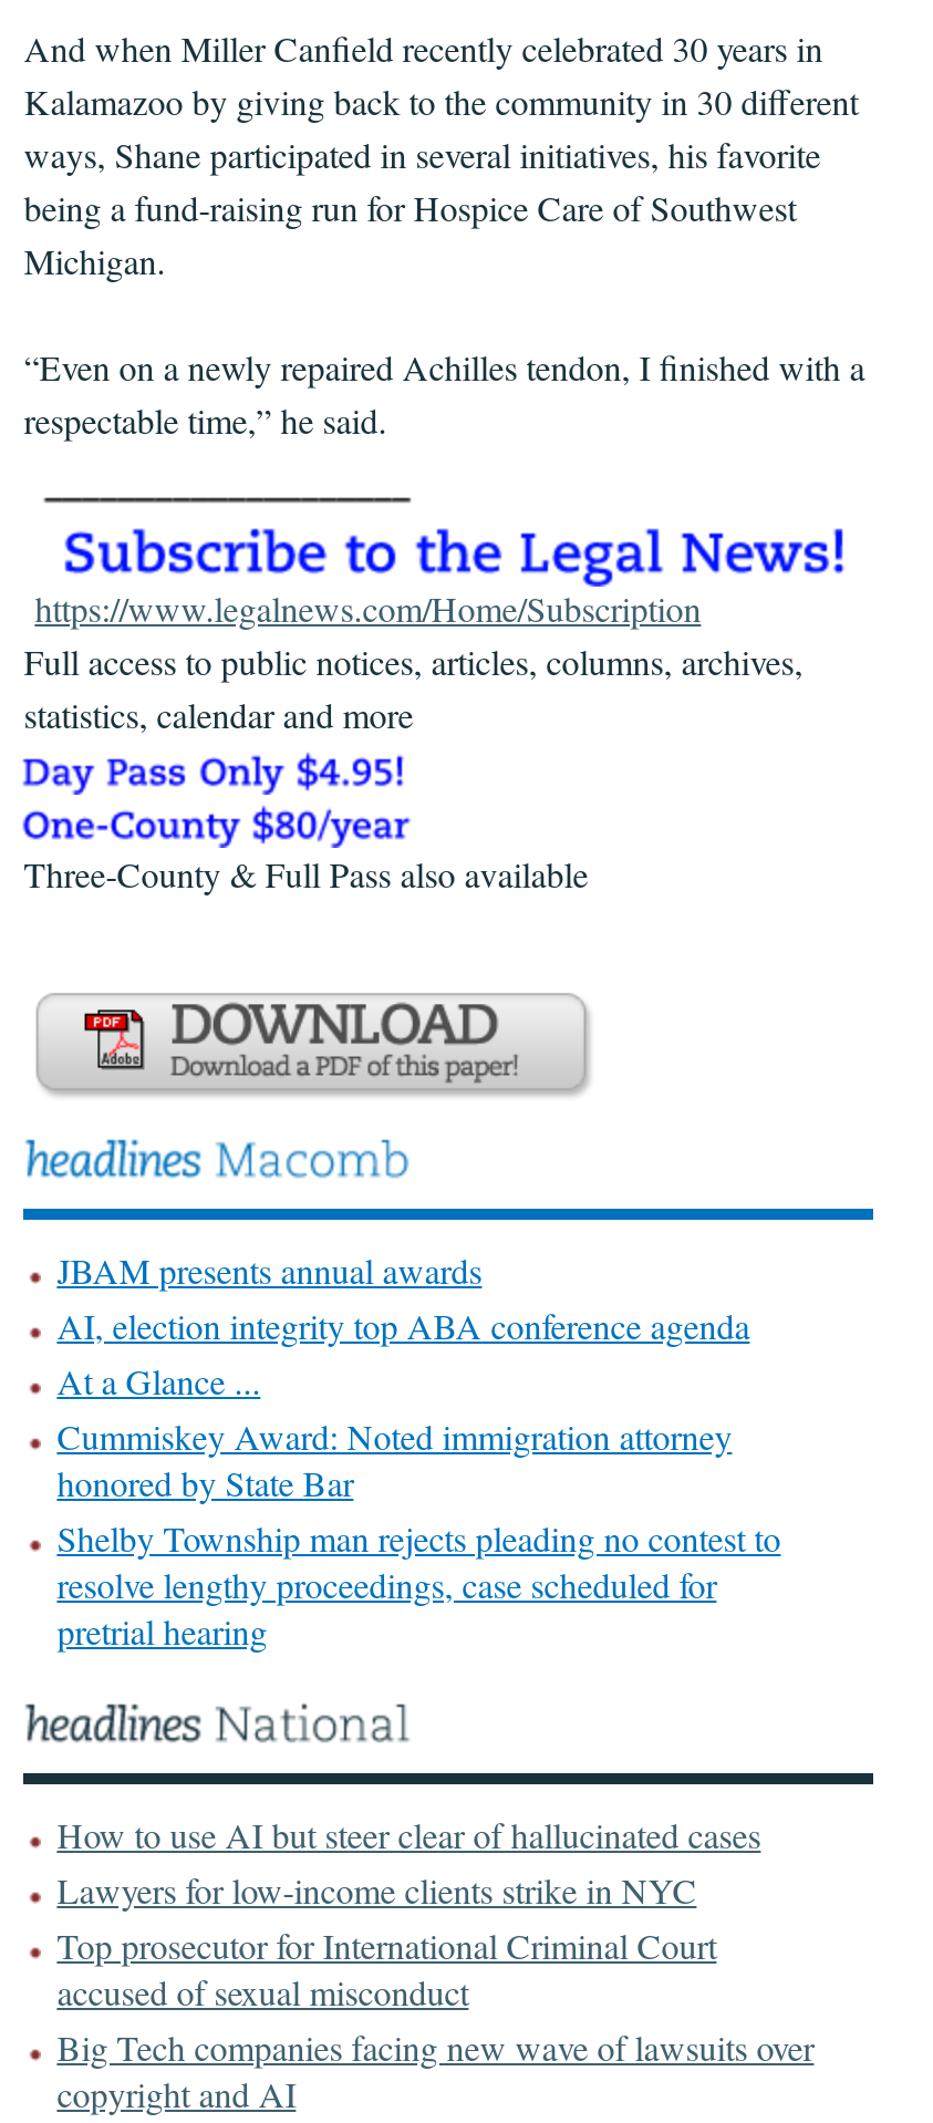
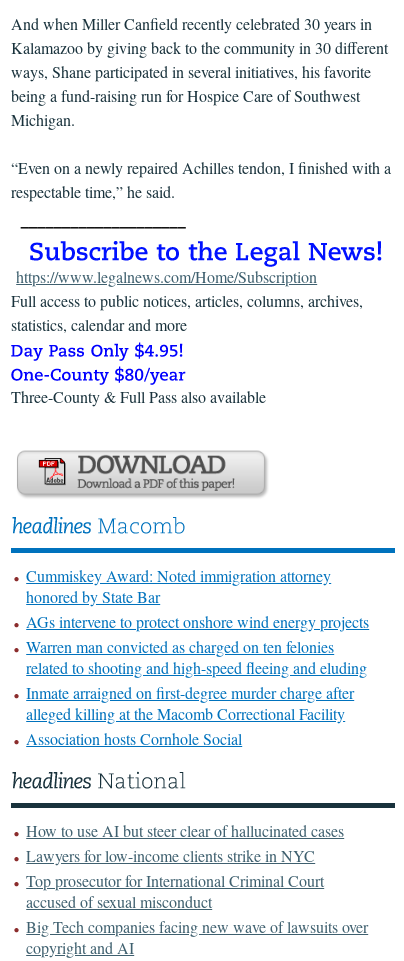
- JBAM presents annual awards
- AI, election integrity top ABA conference agenda
- At a Glance ...

moved up: Cummiskey Award: Noted immigration attorney | honored by State Bar

- Shelby Township man rejects pleading no contest to
- resolve lengthy proceedings, case scheduled for
- pretrial hearing
+ AGs intervene to protect onshore wind energy projects
+ Warren man convicted as charged on ten felonies
+ related to shooting and high-speed fleeing and eluding
+ Inmate arraigned on first-degree murder charge after
+ alleged killing at the Macomb Correctional Facility
+ Association hosts Cornhole Social
